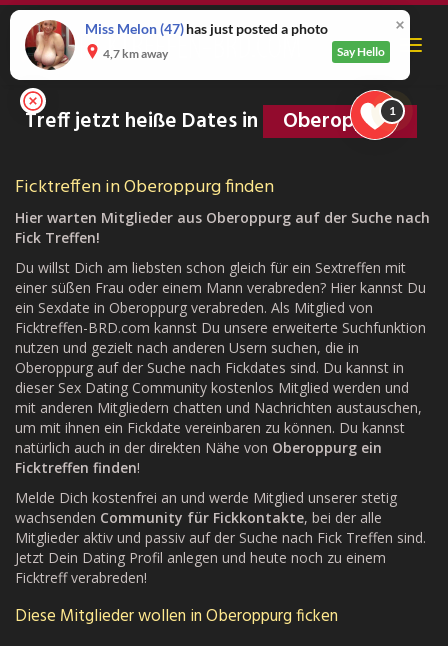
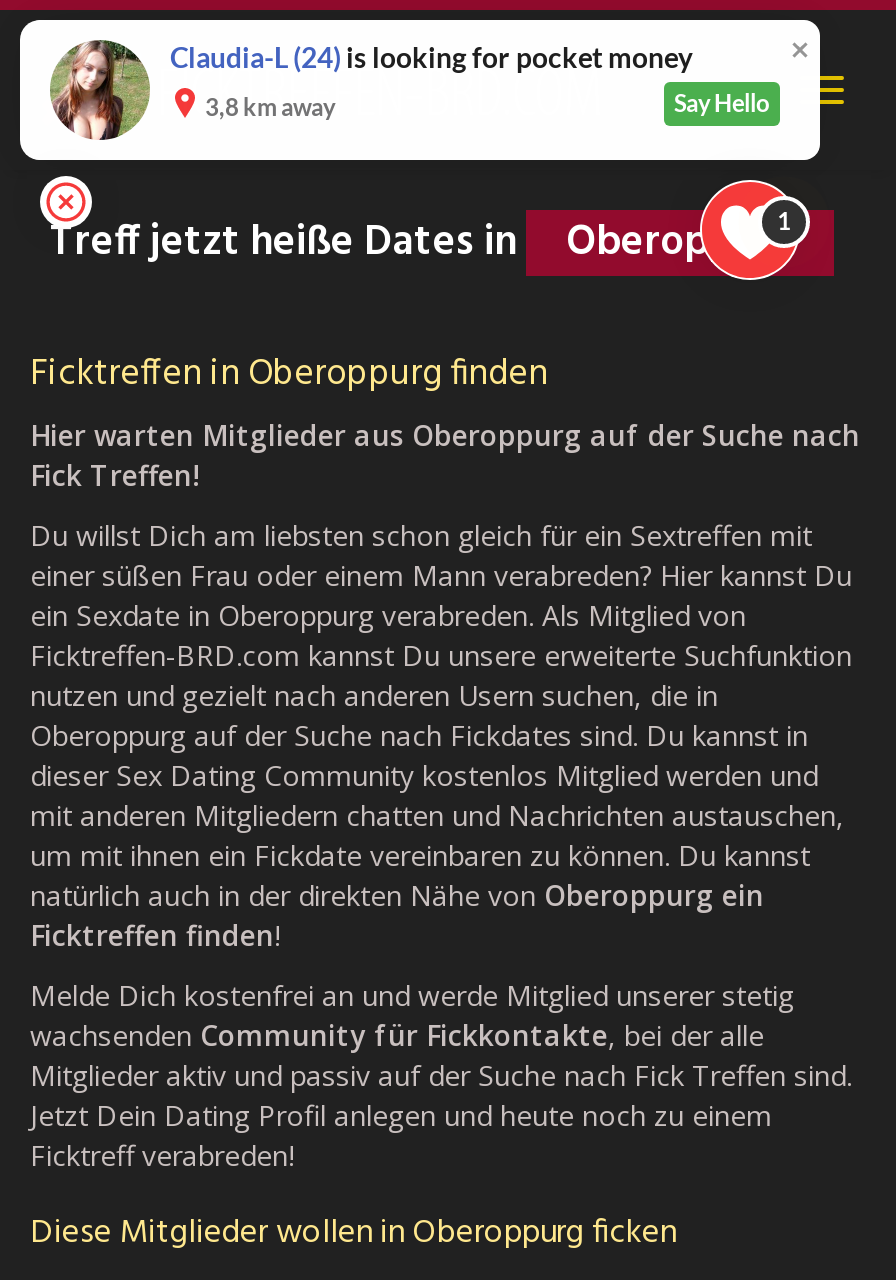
- [image]
- Miss Melon (47) has just posted a photo
+ [image]
+ Claudia-L (24) is looking for pocket money

- 4,7 km away
+ 3,8 km away
